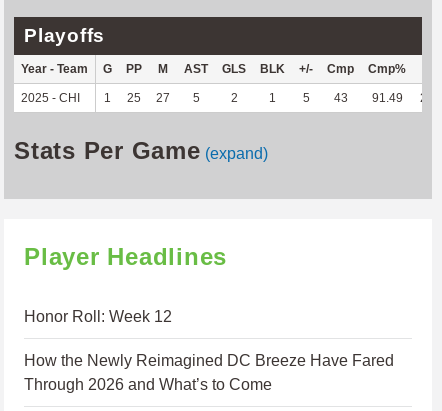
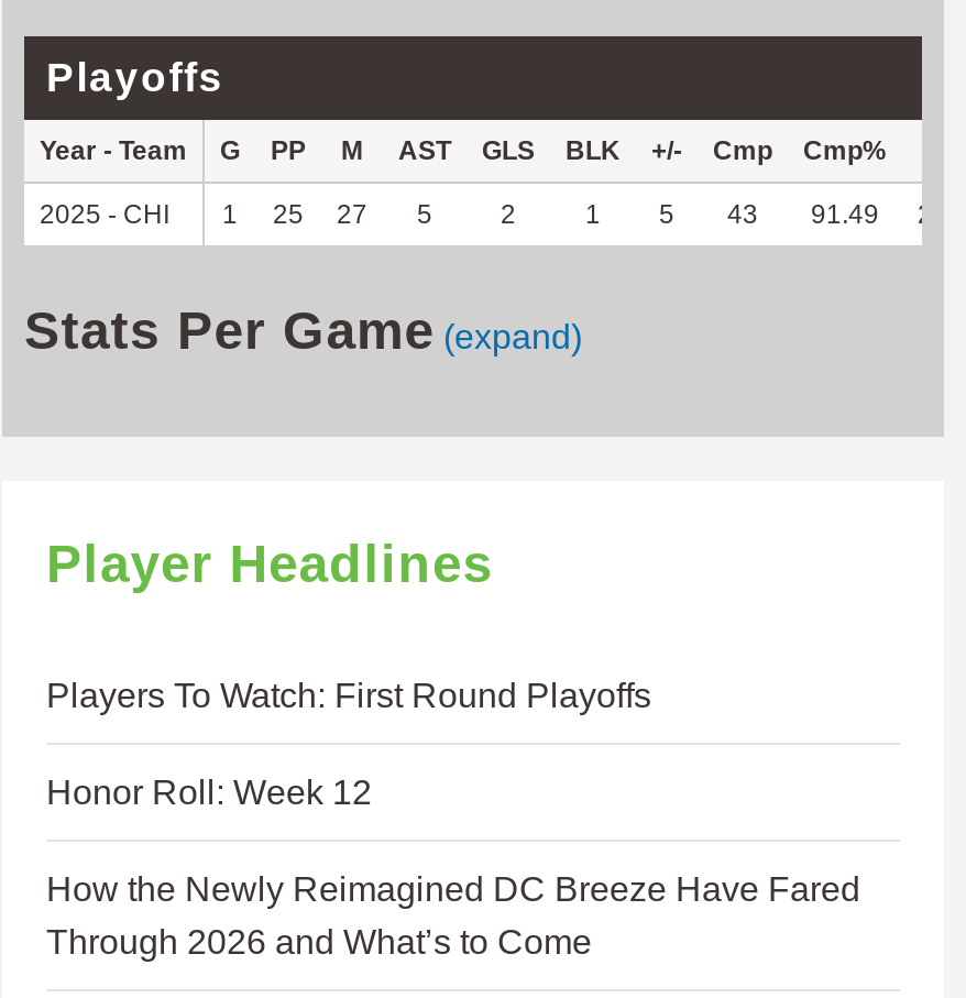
+ Players To Watch: First Round Playoffs
